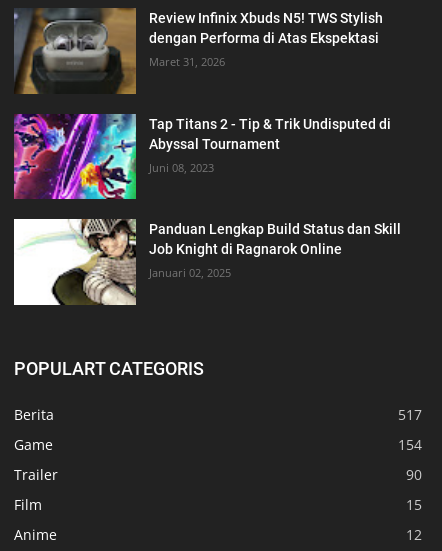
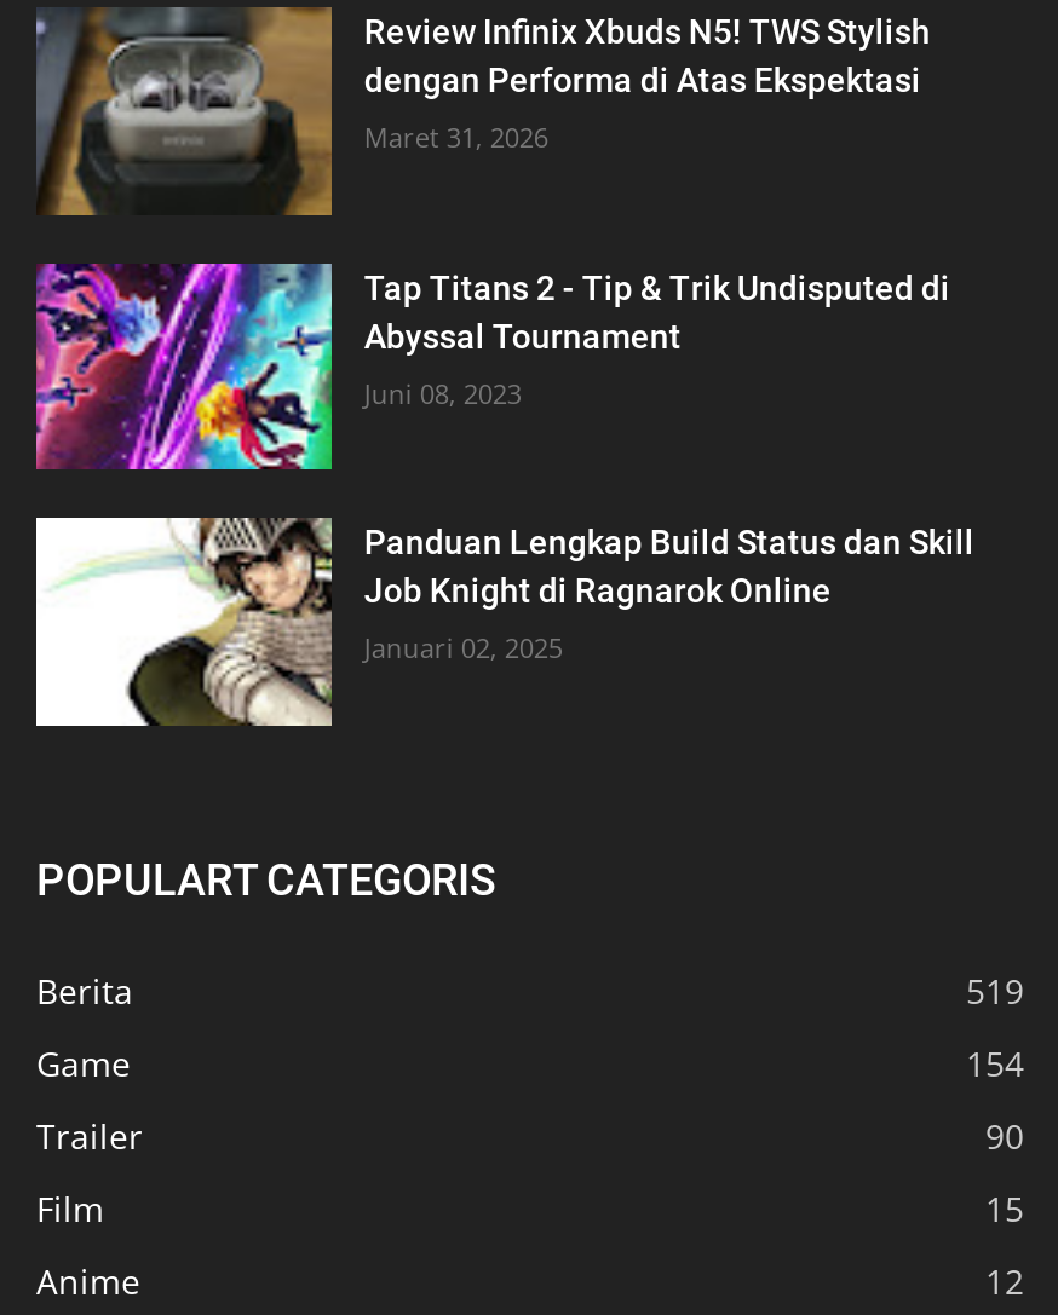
- 517
+ 519
